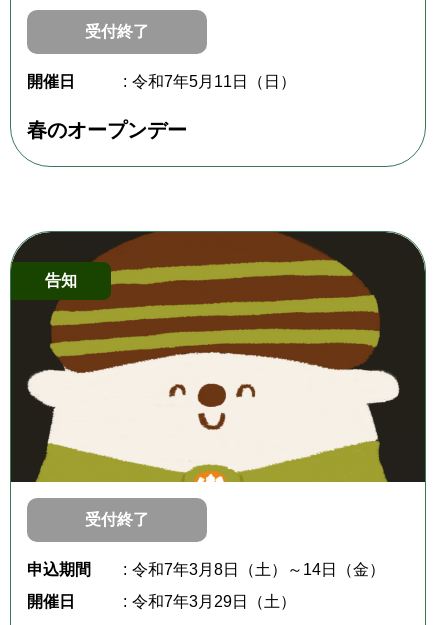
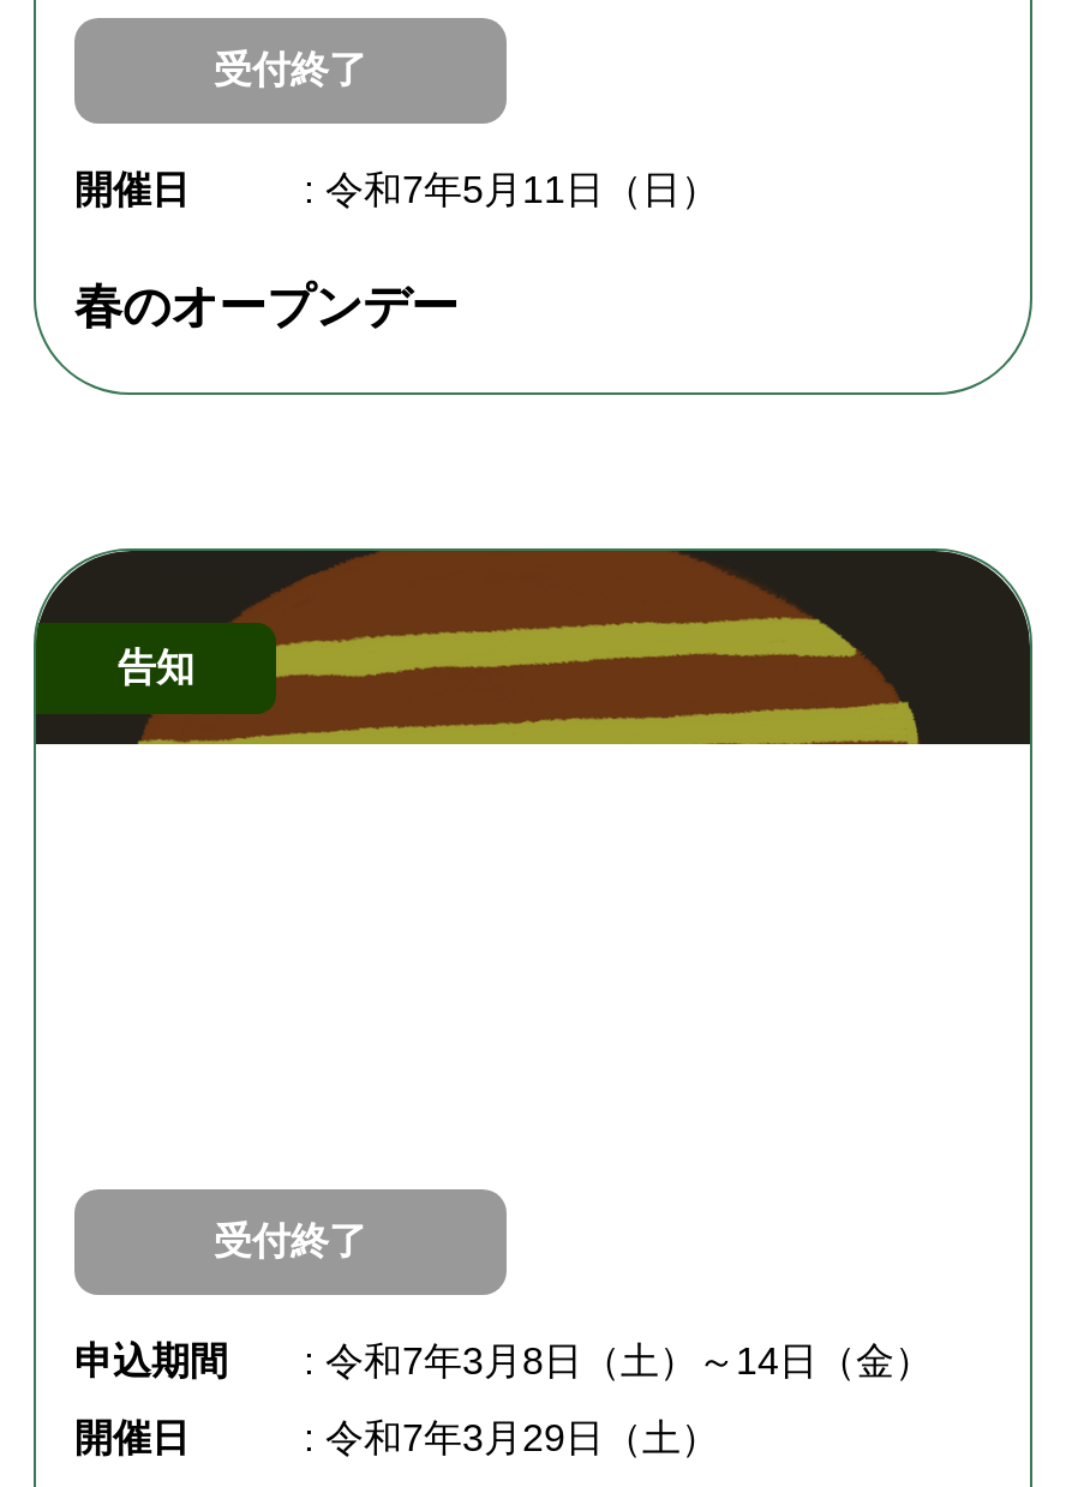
- [image]
